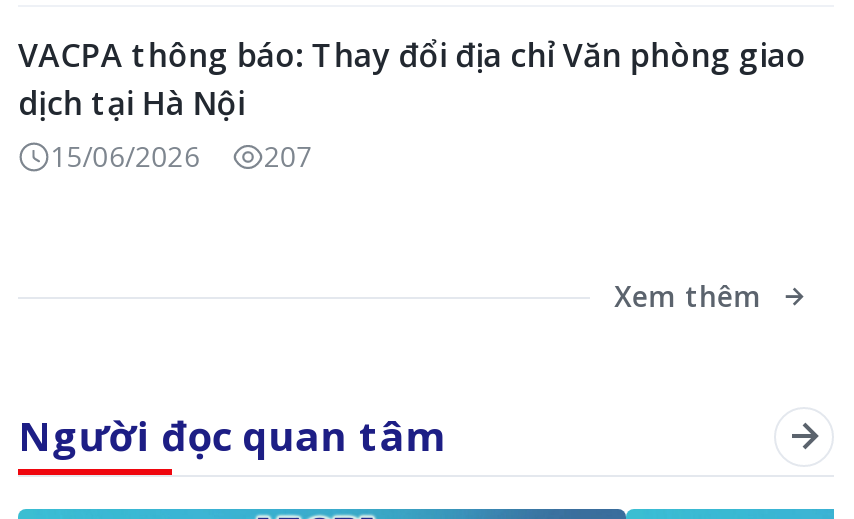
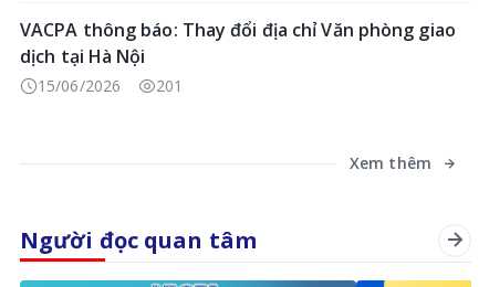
- 15/06/2026 207
+ 15/06/2026 201
